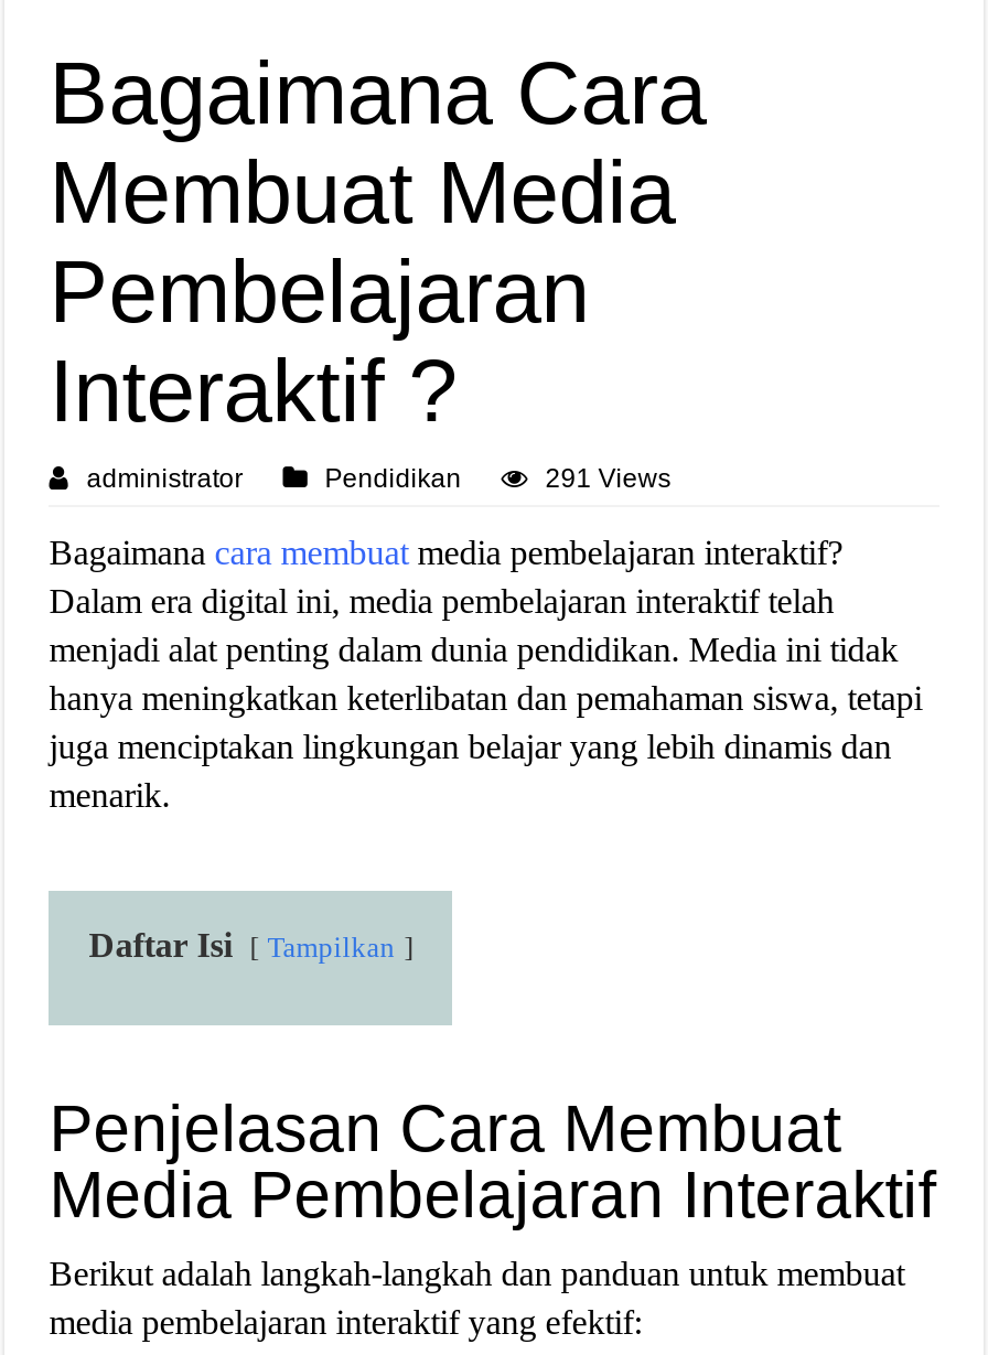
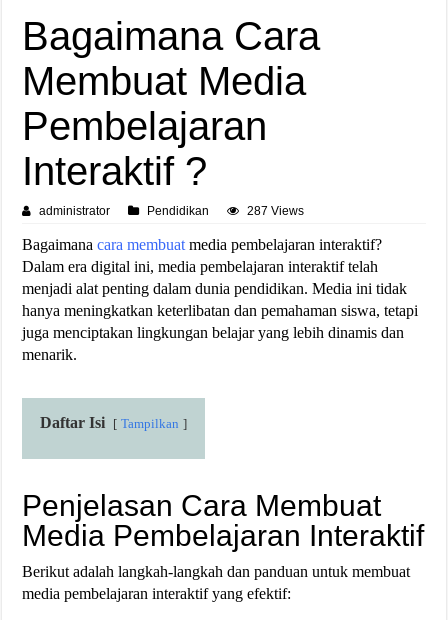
- 291 Views
+ 287 Views
